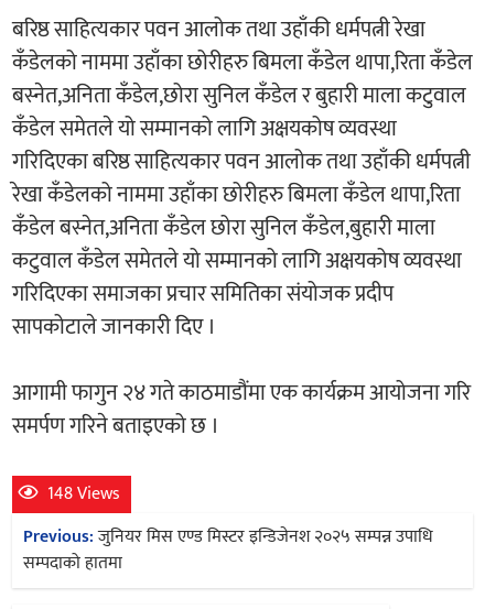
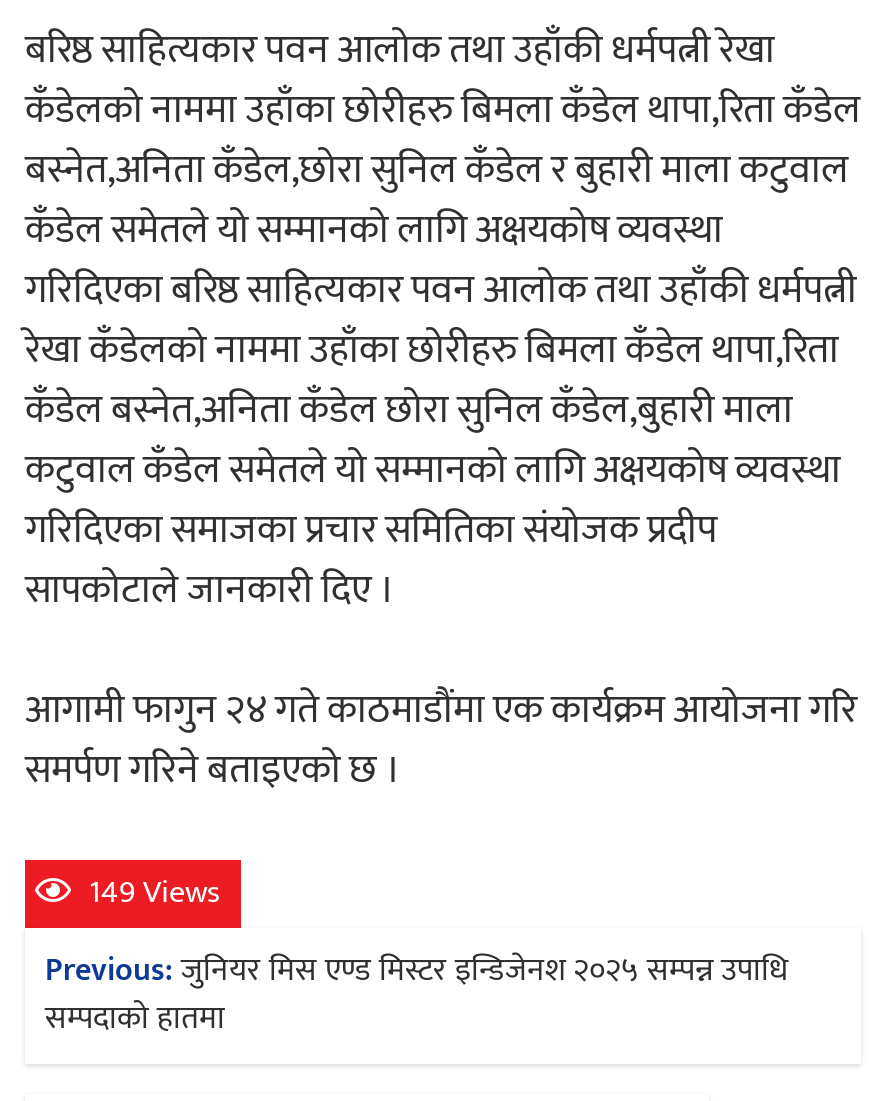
- 148 Views
+ 149 Views
